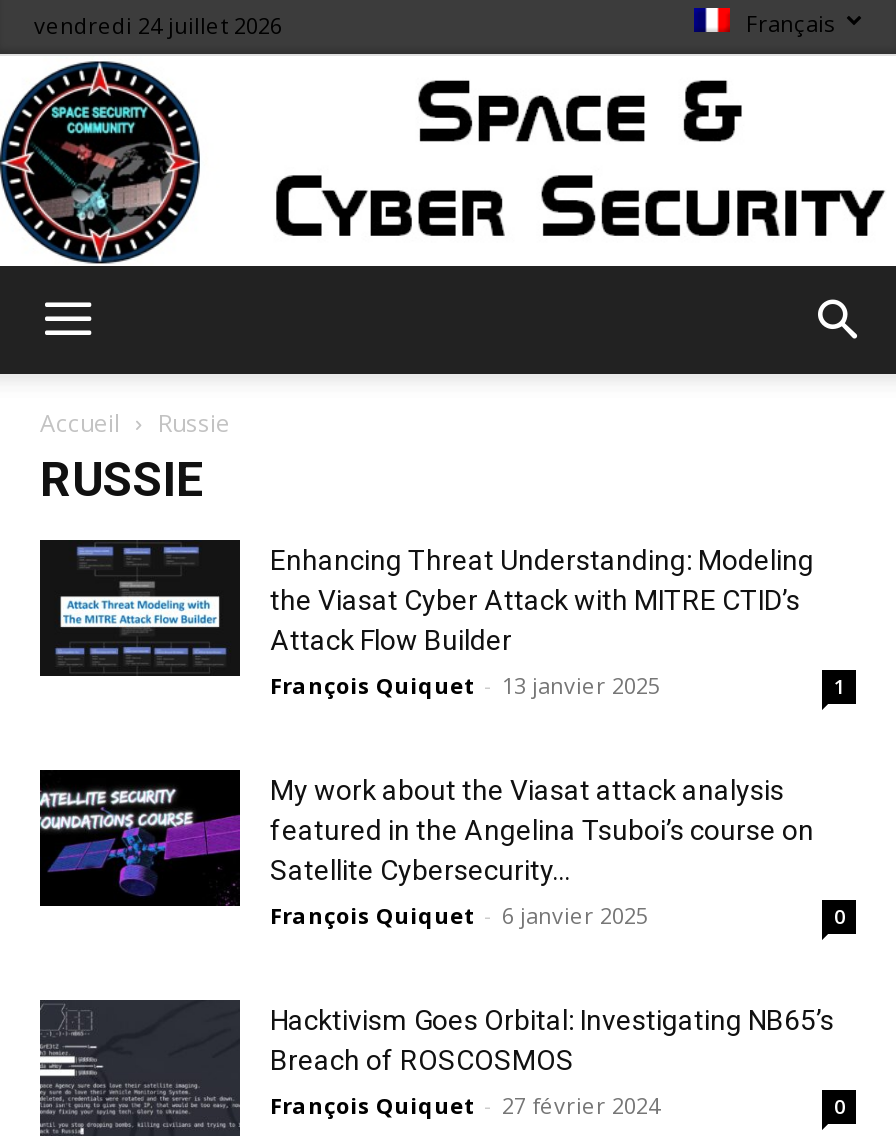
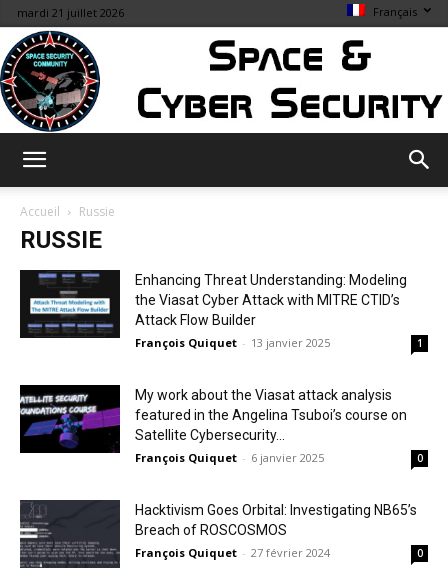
- vendredi 24 juillet 2026
+ mardi 21 juillet 2026
